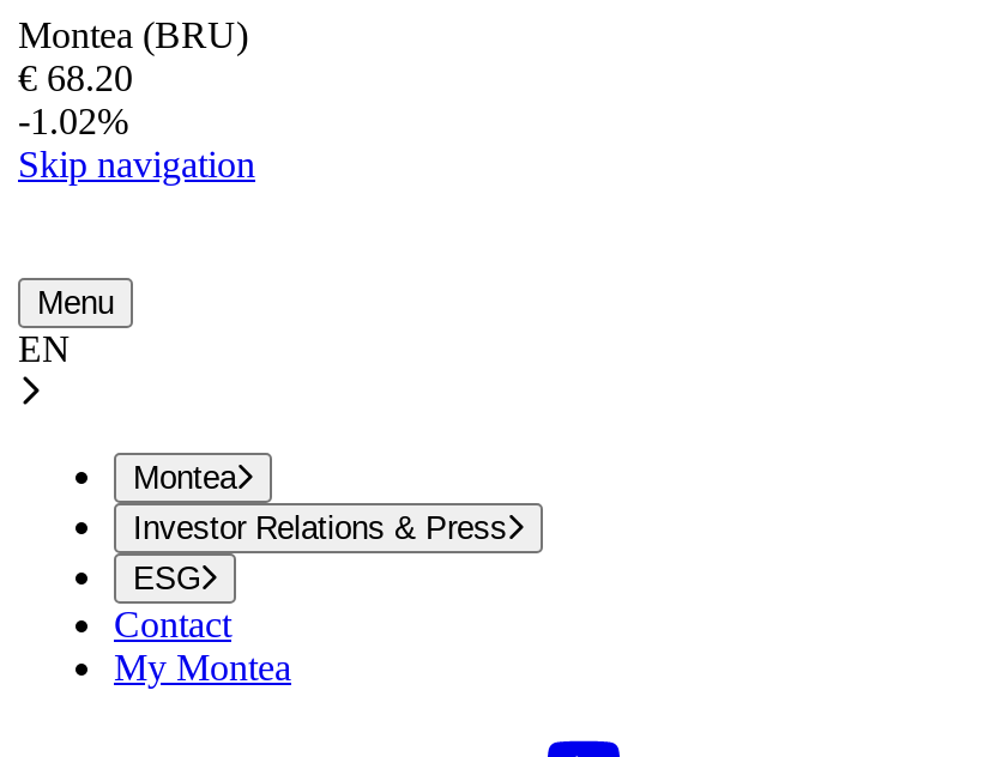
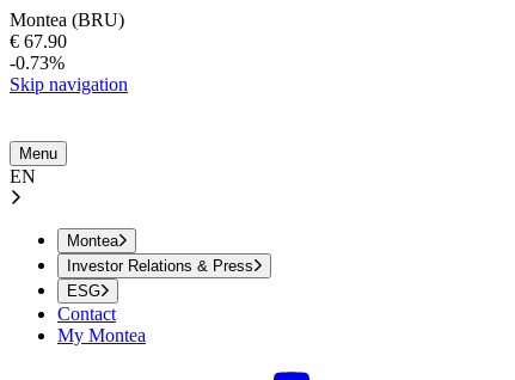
- €68.20
+ €67.90

- -1.02%
+ -0.73%
